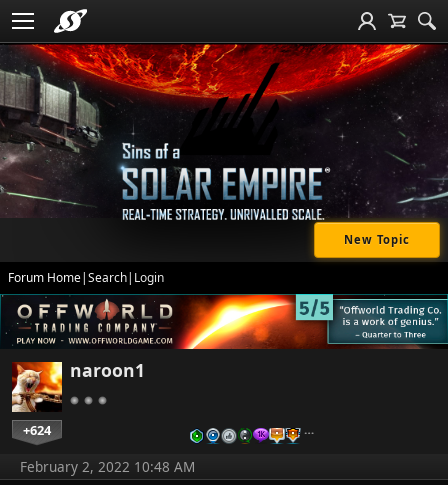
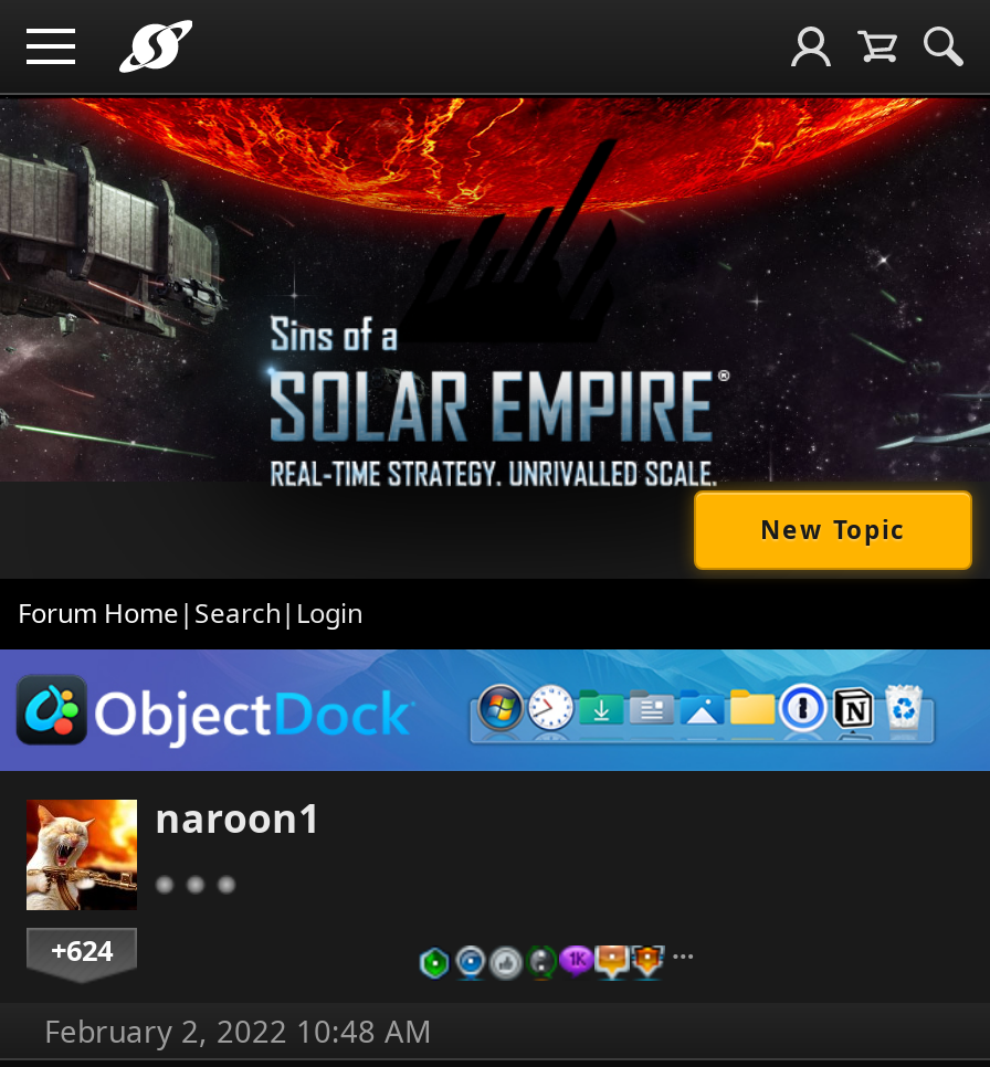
- [image]
+ [image]
